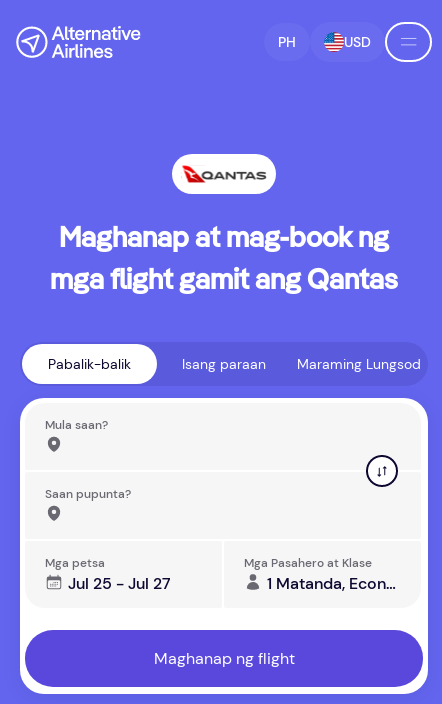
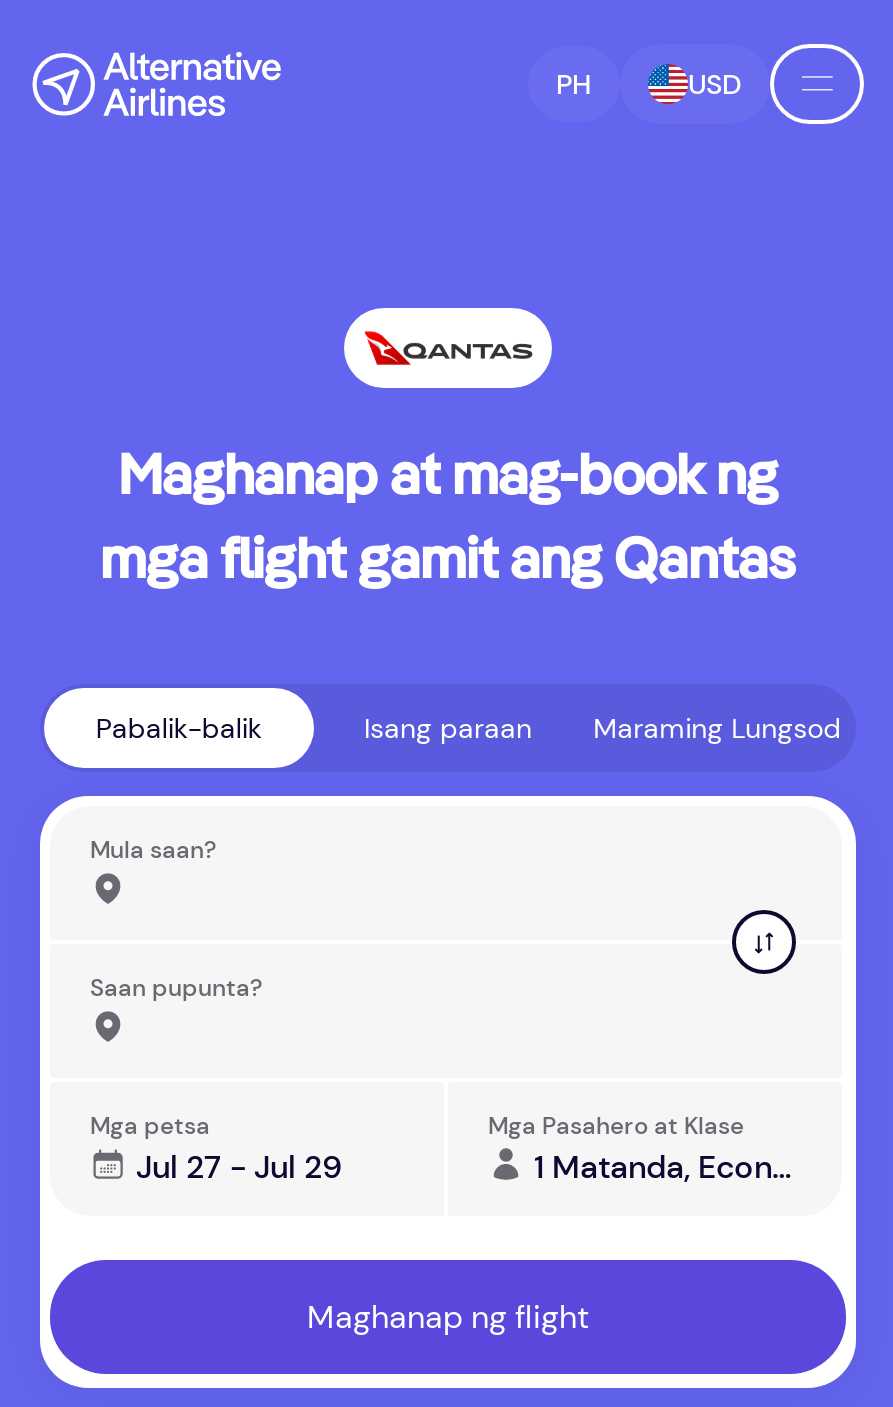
- Jul 25 - Jul 27
+ Jul 27 - Jul 29
